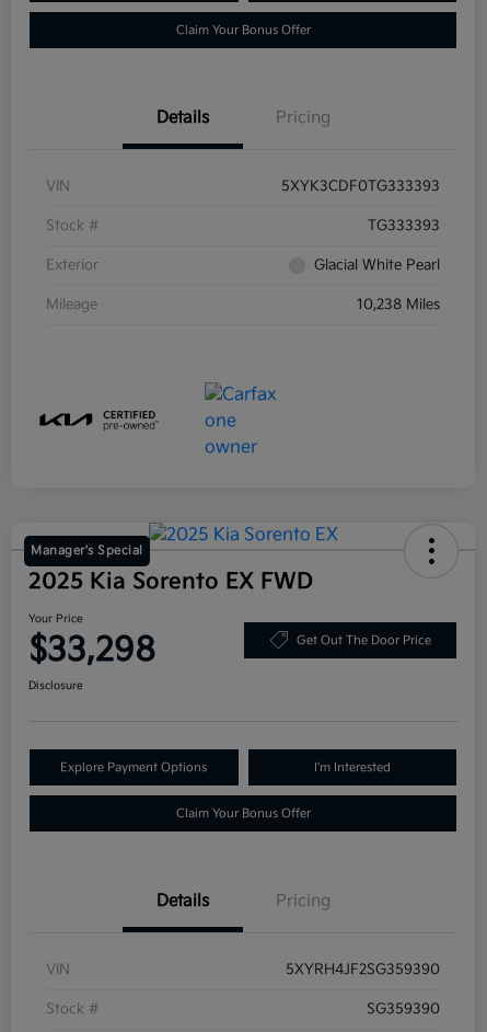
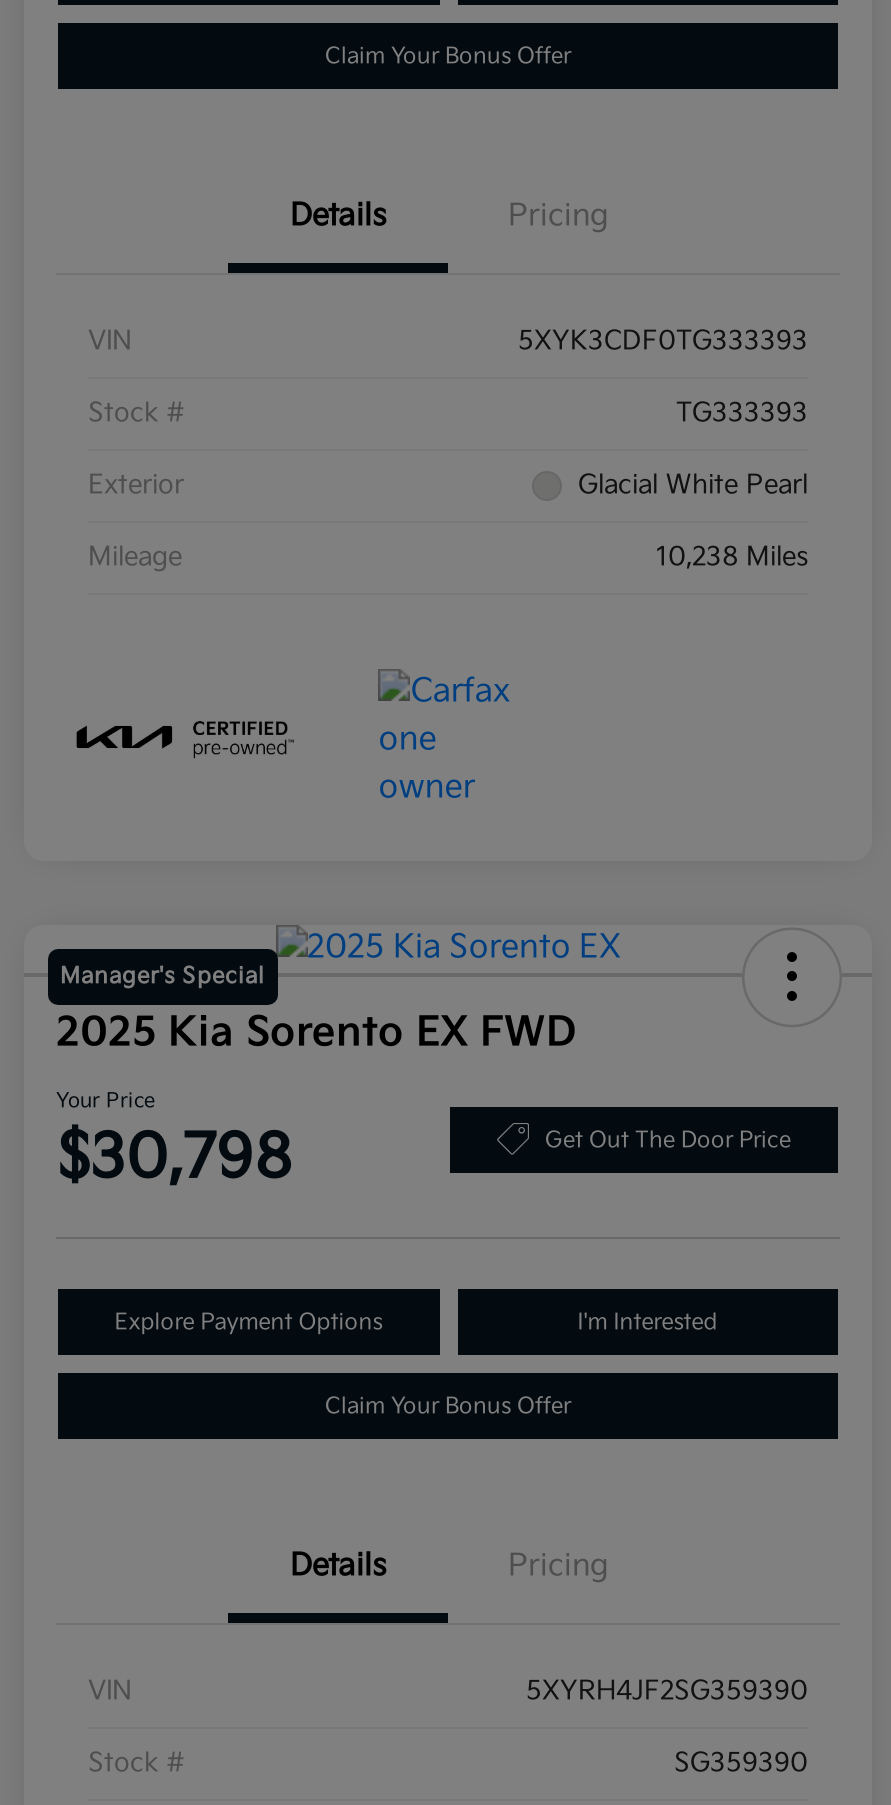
- $33,298
+ $30,798

- Disclosure
